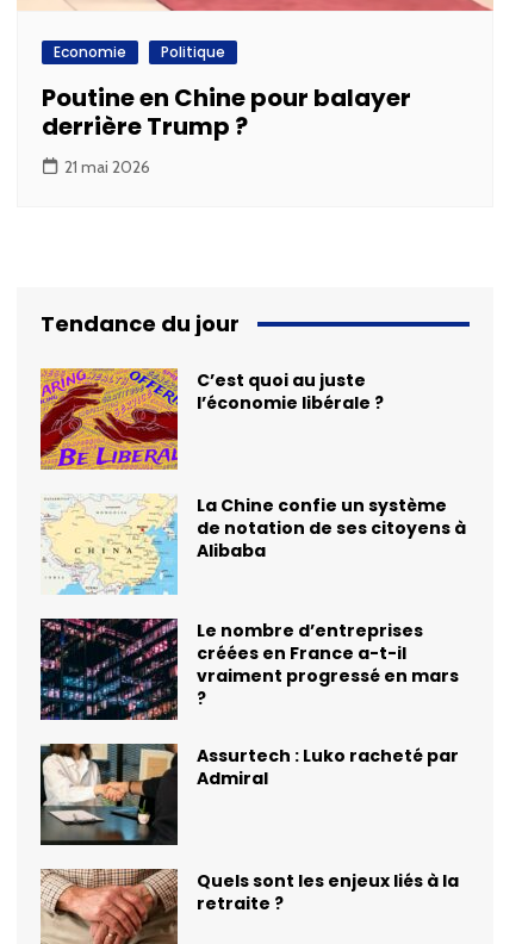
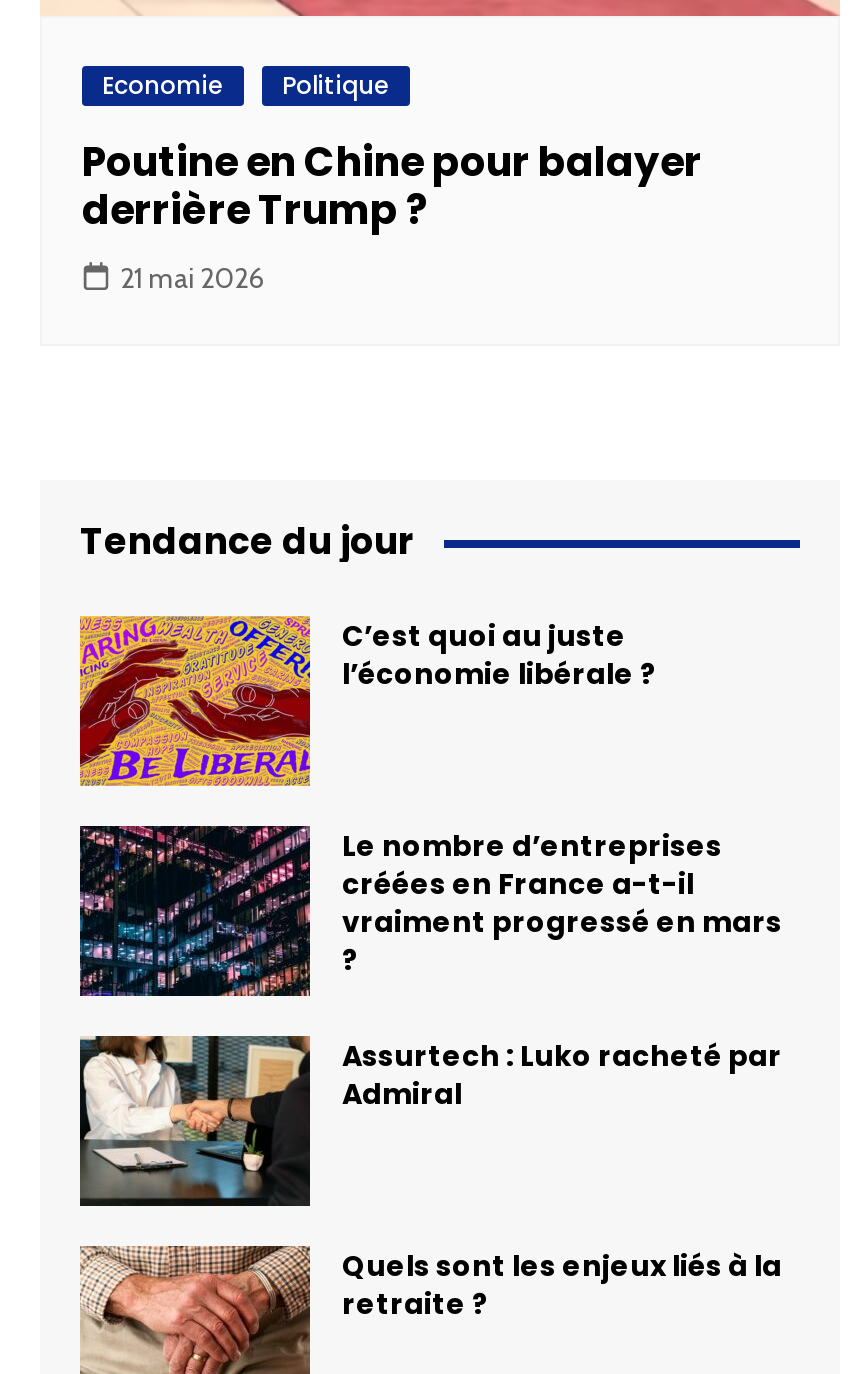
- [image]
- La Chine confie un système
- de notation de ses citoyens à
- Alibaba
